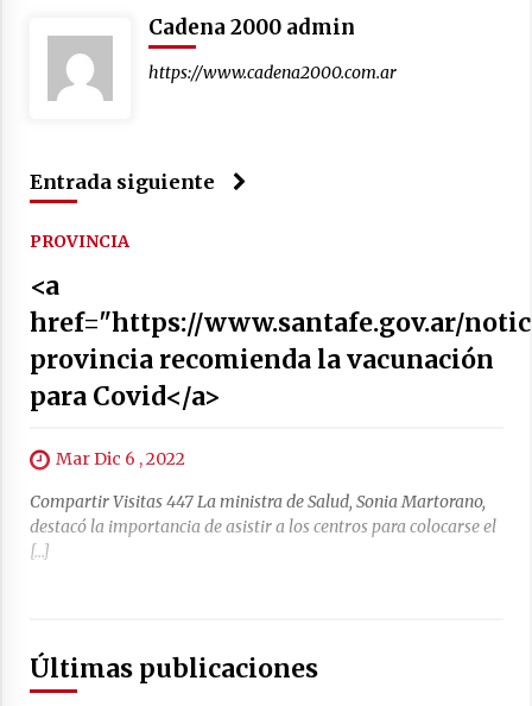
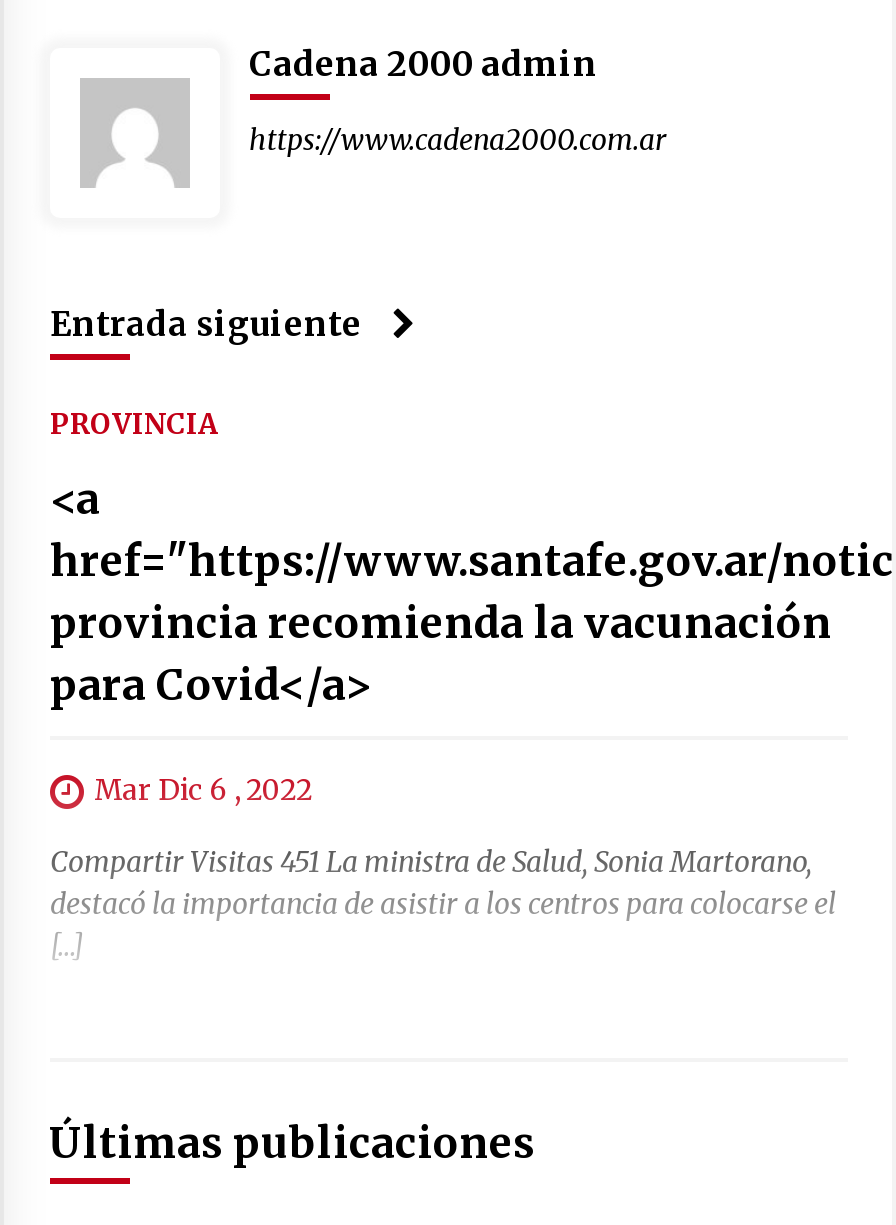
- Compartir Visitas 447 La ministra de Salud, Sonia Martorano,
+ Compartir Visitas 451 La ministra de Salud, Sonia Martorano,
